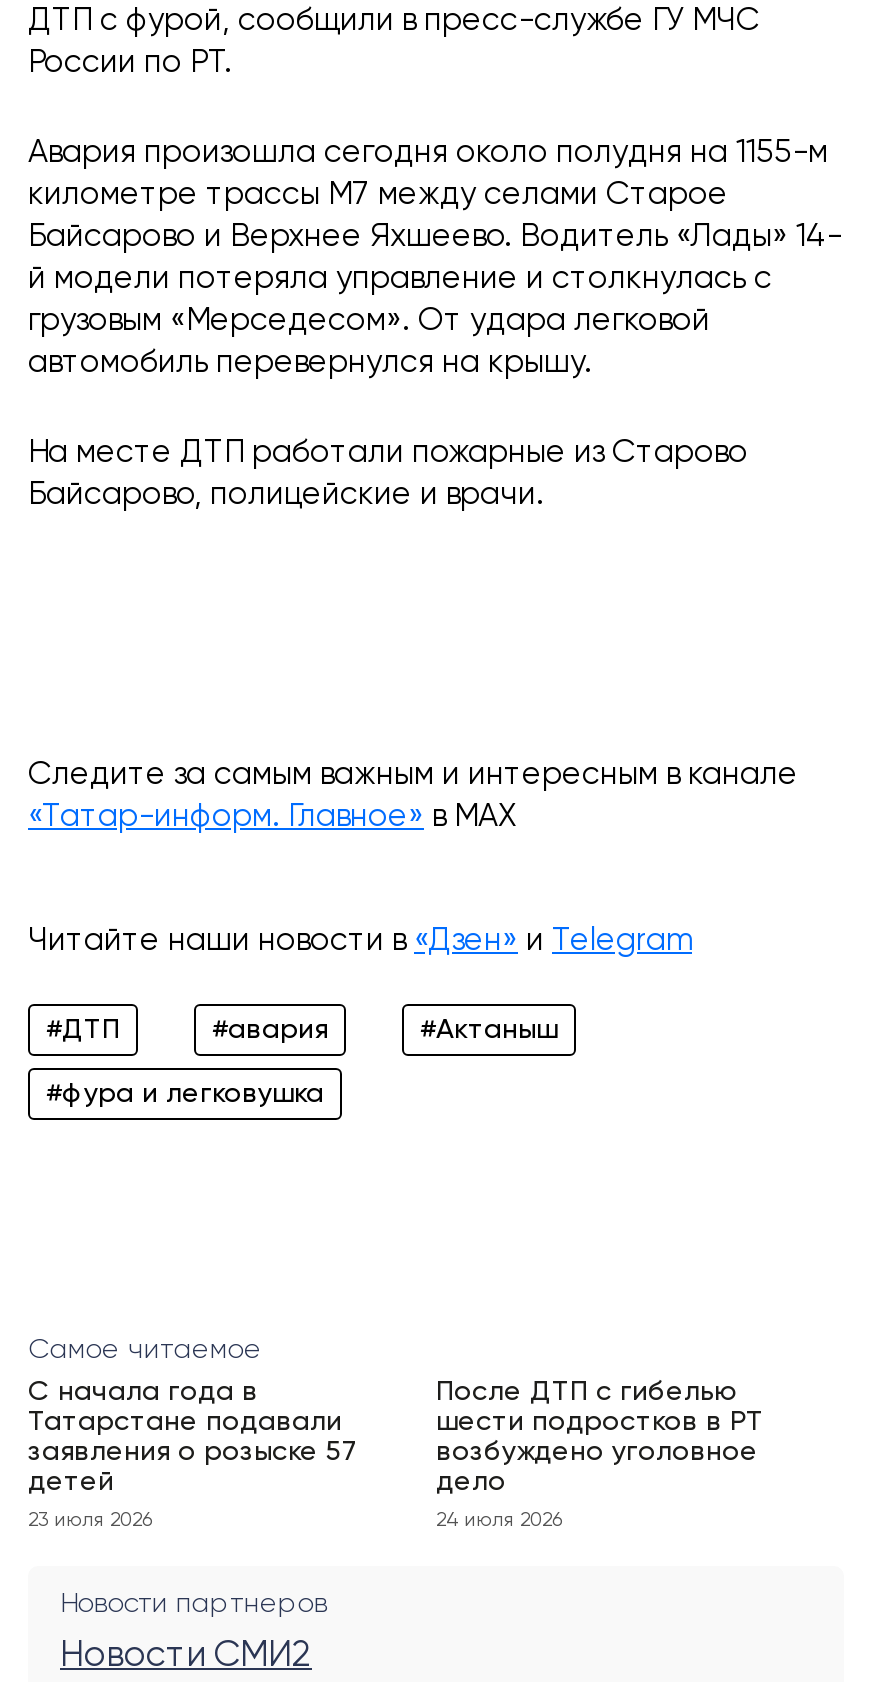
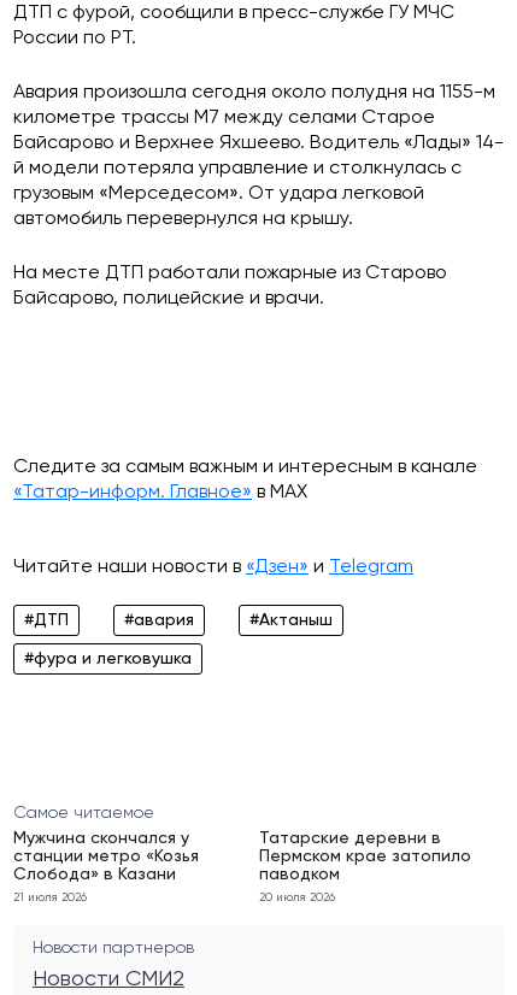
- С начала года в
- Татарстане подавали
- заявления о розыске 57
- детей
+ Мужчина скончался у
+ станции метро «Козья
+ Слобода» в Казани

- После ДТП с гибелью
- шести подростков в РТ
- возбуждено уголовное
- дело
+ Татарские деревни в
+ Пермском крае затопило
+ паводком

- 23 июля 2026
+ 21 июля 2026

- 24 июля 2026
+ 20 июля 2026
